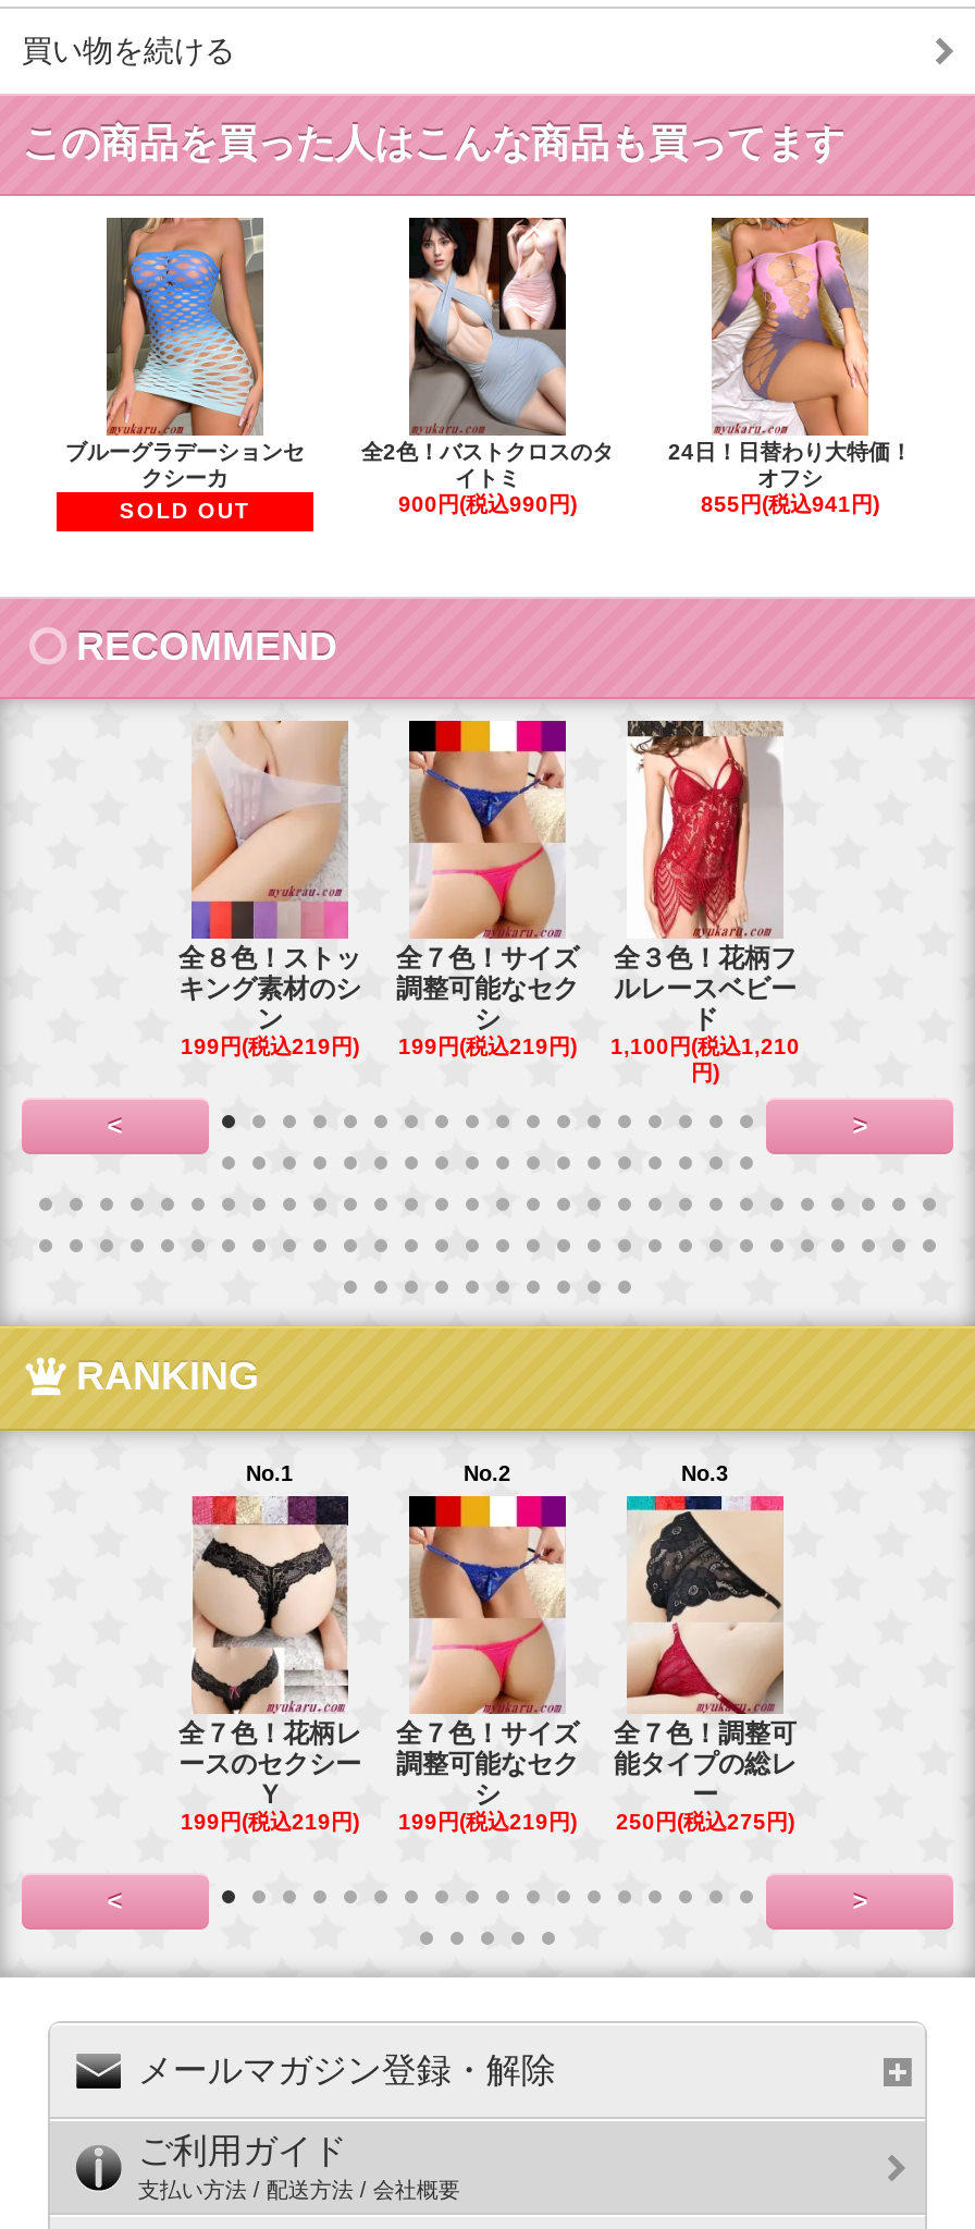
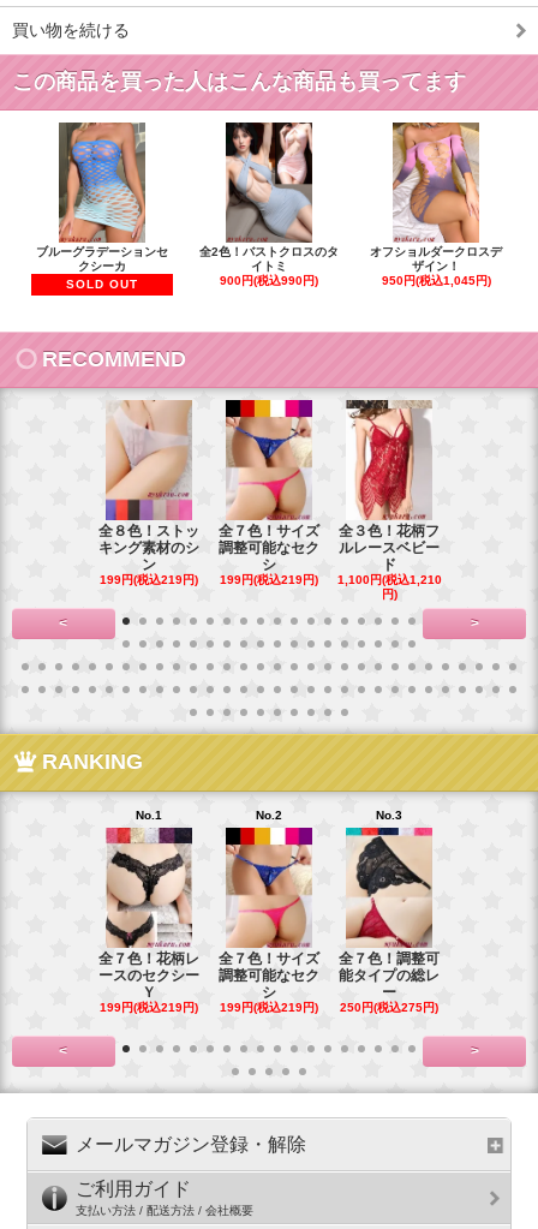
- 24日！日替わり大特価！
- オフシ
- 855円(税込941円)
+ オフショルダークロスデ
+ ザイン！
+ 950円(税込1,045円)
